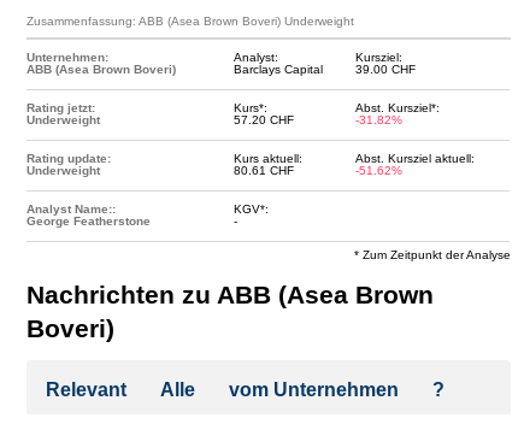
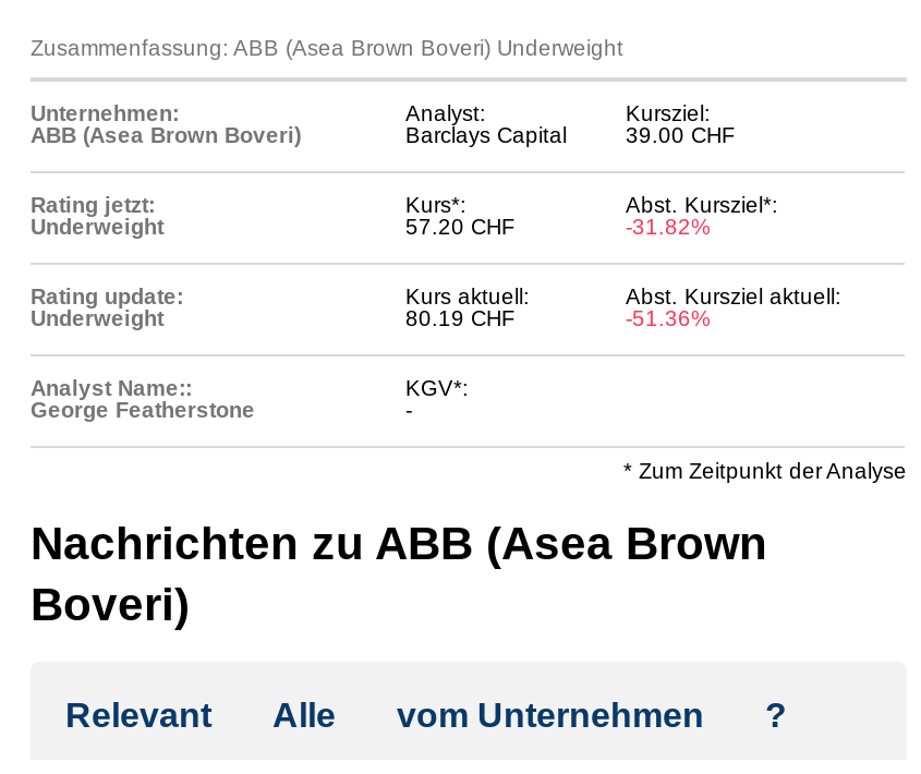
- 80.61 CHF
+ 80.19 CHF

- -51.62%
+ -51.36%
